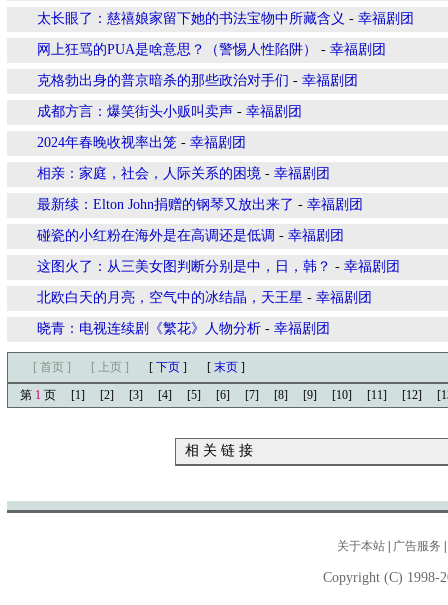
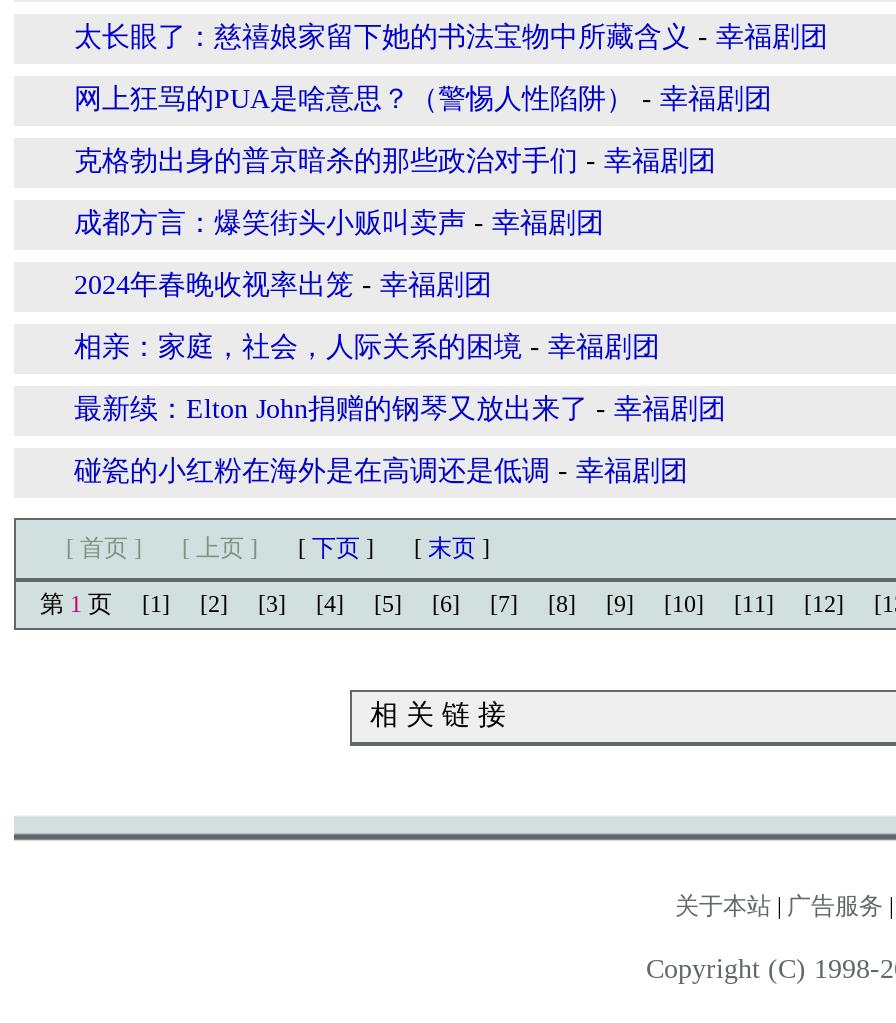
- 这图火了：从三美女图判断分别是中，日，韩？-幸福剧团
- 北欧白天的月亮，空气中的冰结晶，天王星-幸福剧团
- 晓青：电视连续剧《繁花》人物分析-幸福剧团
